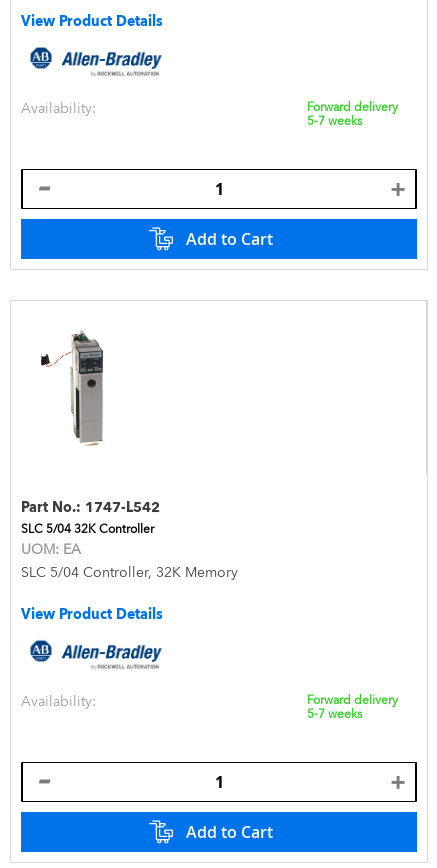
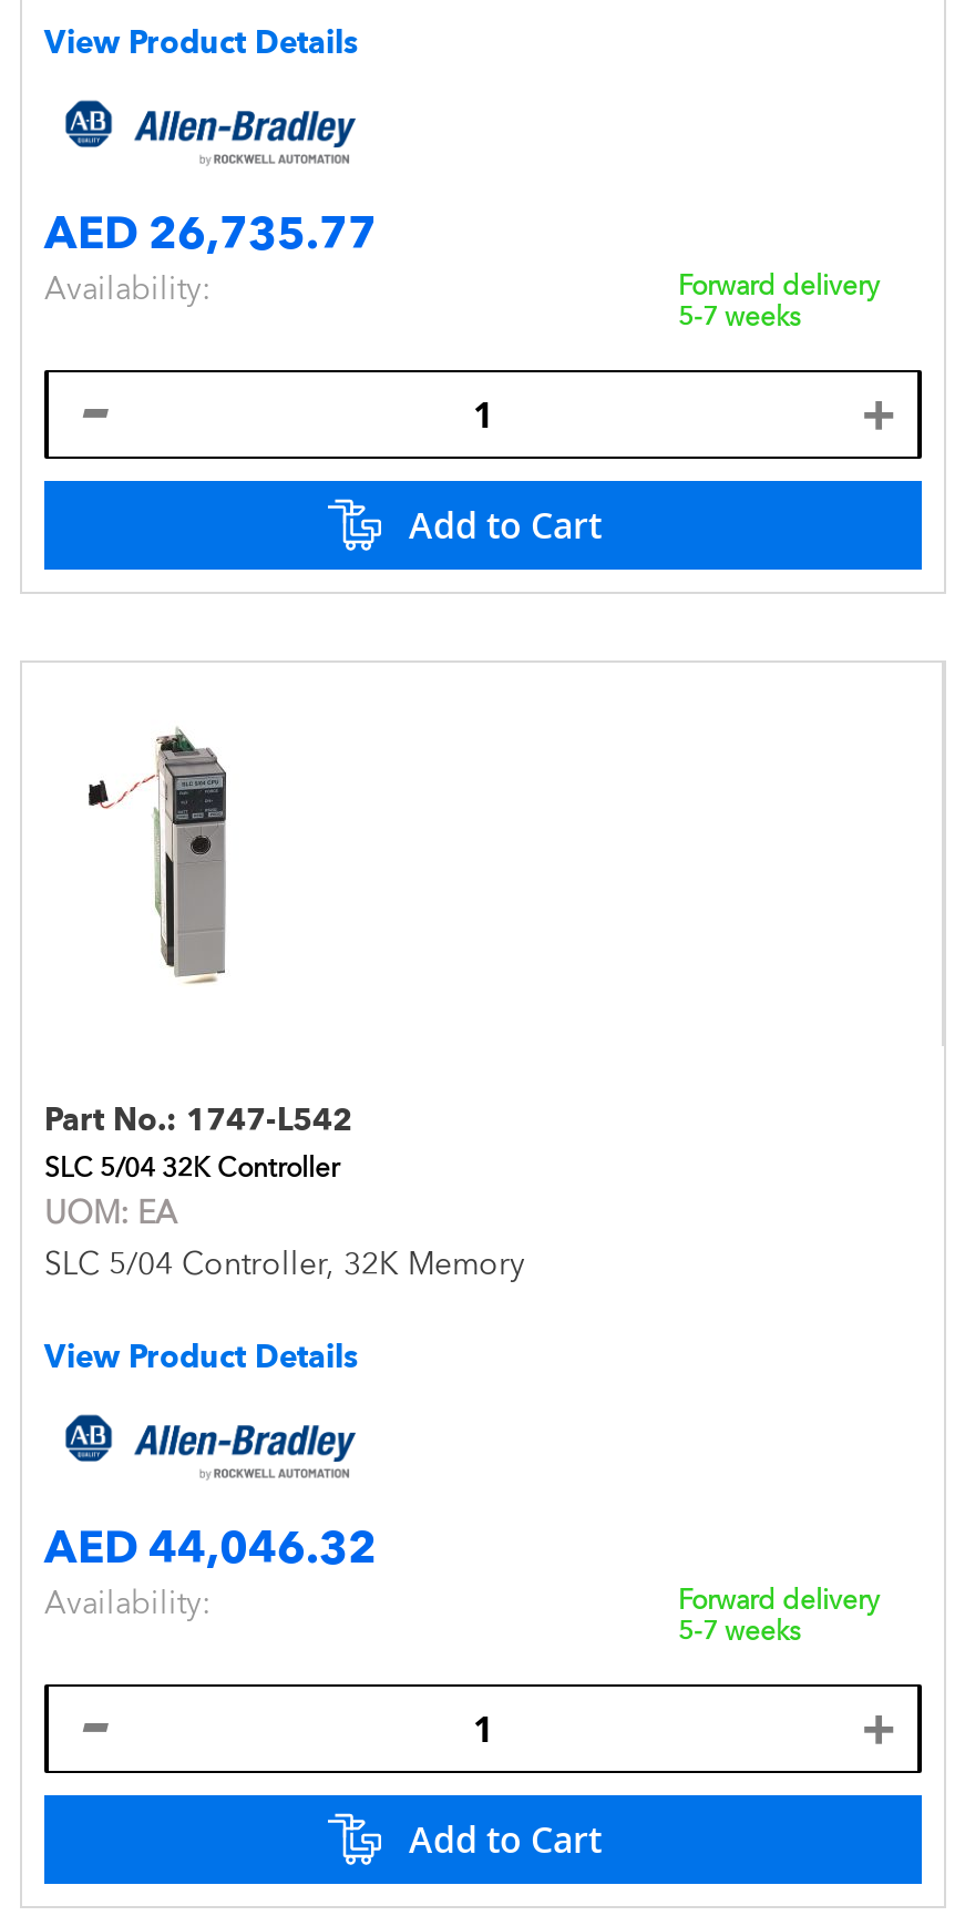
+ AED 26,735.77

moved down: Availability: | Forward delivery | 5-7 weeks

+ AED 44,046.32

moved down: Availability: | Forward delivery | 5-7 weeks
